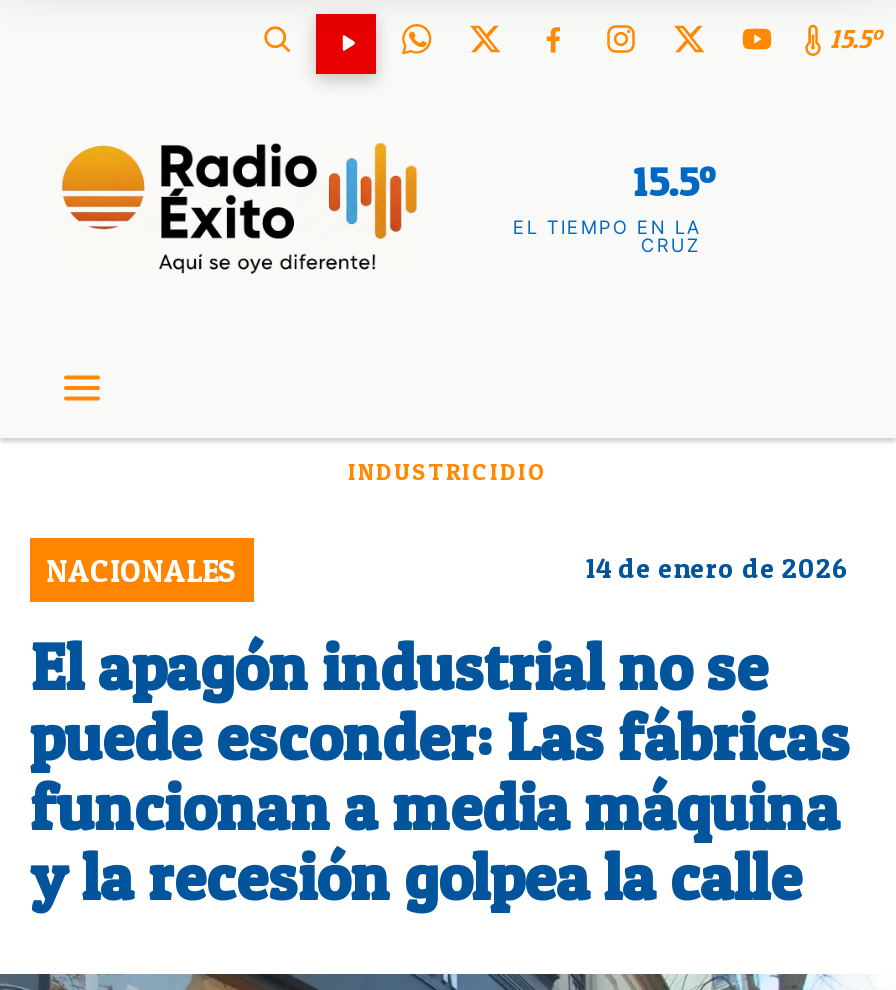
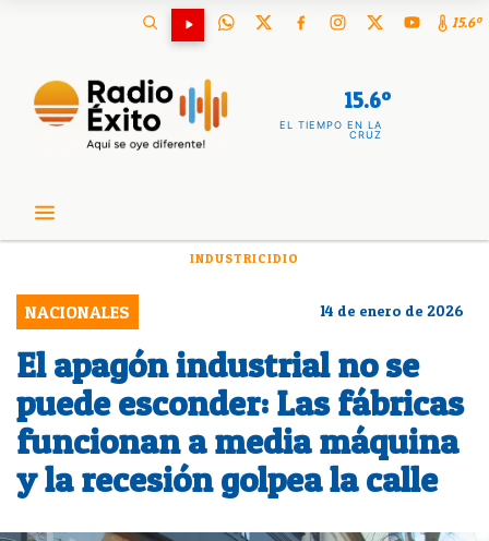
- 15.5º
+ 15.6º

- 15.5º
+ 15.6º
